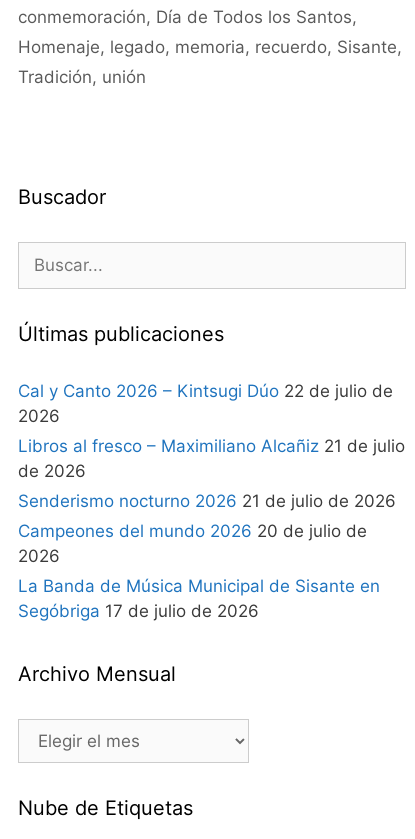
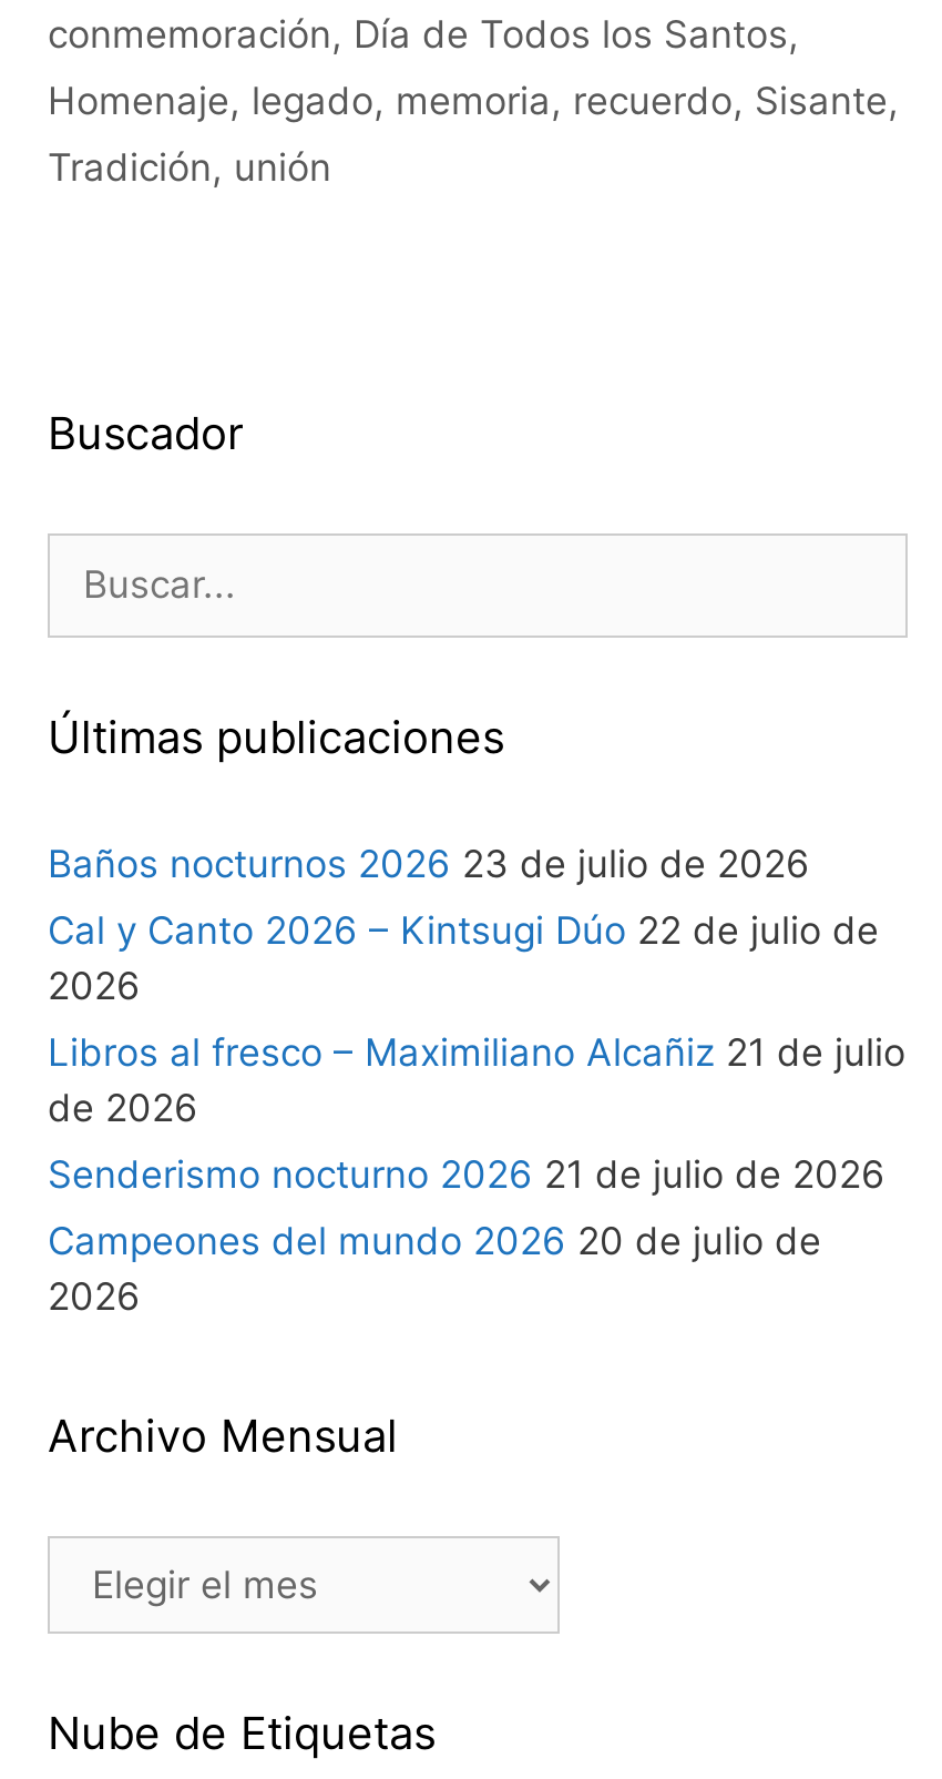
+ Baños nocturnos 2026 23 de julio de 2026

moved down: Cal y Canto 2026 – Kintsugi Dúo 22 de julio de | 2026 | Libros al fresco – Maximiliano Alcañiz 21 de julio | de 2026 | Senderismo nocturno 2026 21 de julio de 2026 | Campeones del mundo 2026 20 de julio de | 2026

- La Banda de Música Municipal de Sisante en
- Segóbriga 17 de julio de 2026
